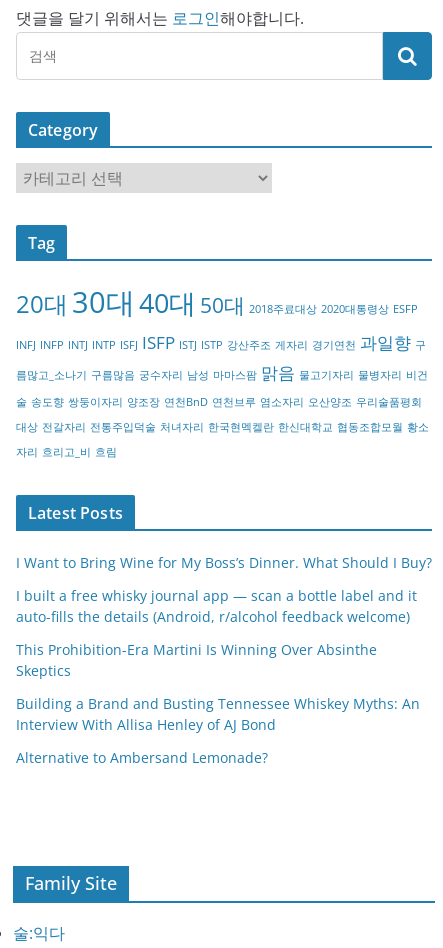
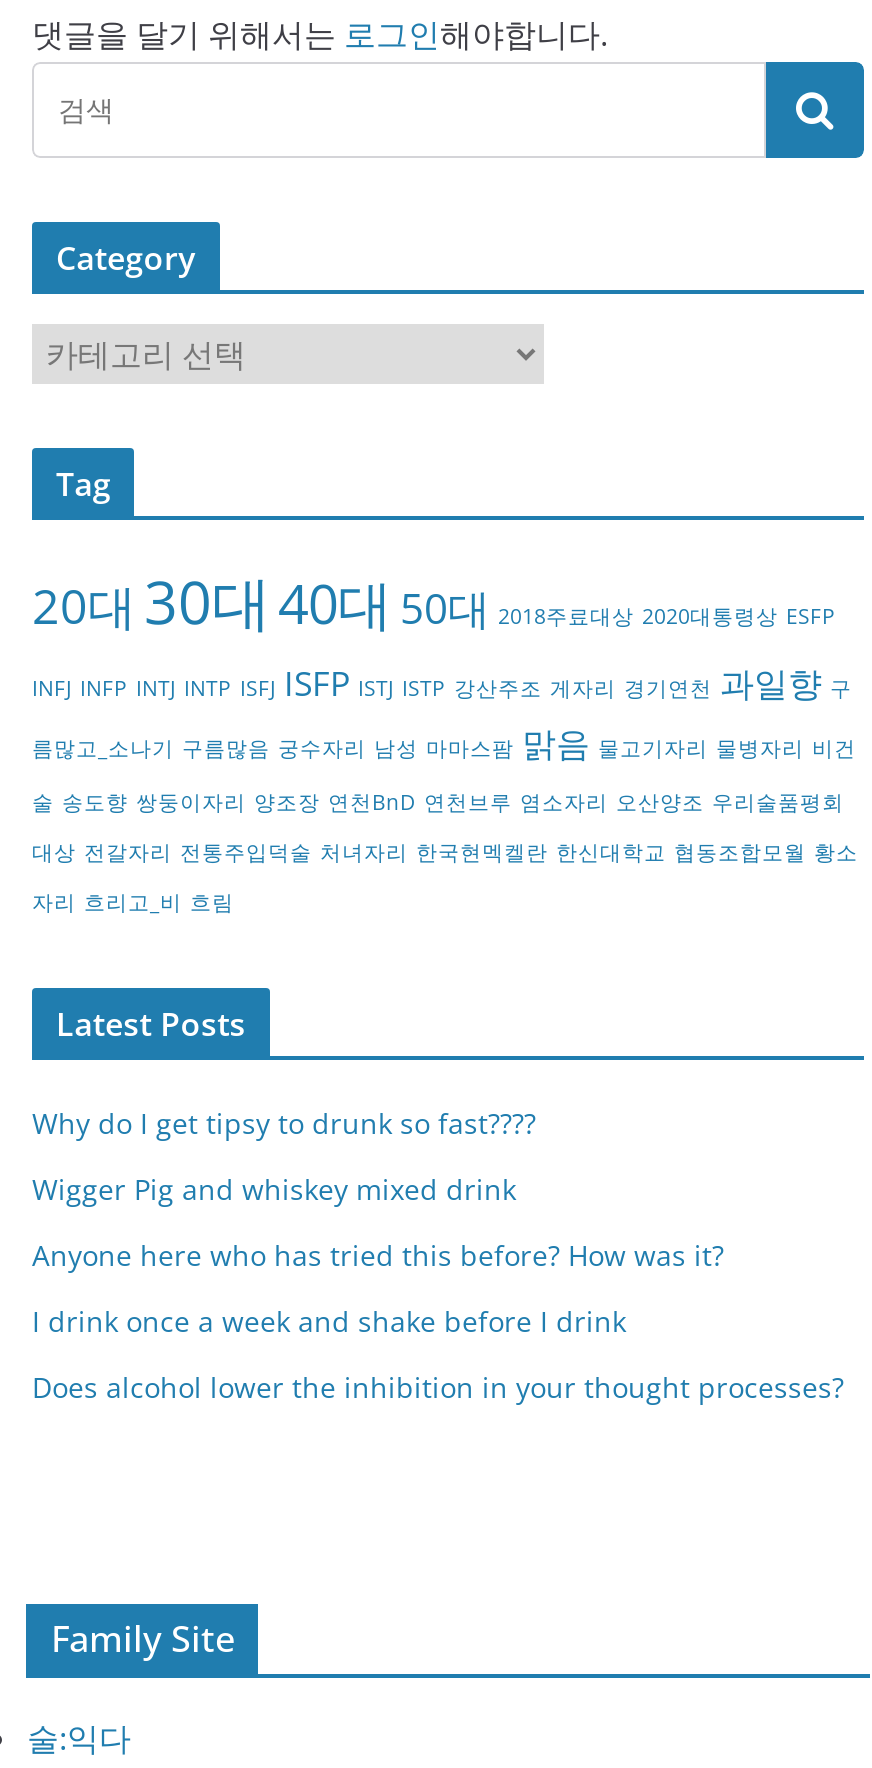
- I Want to Bring Wine for My Boss’s Dinner. What Should I Buy?
+ Why do I get tipsy to drunk so fast????

- I built a free whisky journal app — scan a bottle label and it
- auto-fills the details (Android, r/alcohol feedback welcome)
+ Wigger Pig and whiskey mixed drink

- This Prohibition-Era Martini Is Winning Over Absinthe
- Skeptics
+ Anyone here who has tried this before? How was it?

- Building a Brand and Busting Tennessee Whiskey Myths: An
- Interview With Allisa Henley of AJ Bond
+ I drink once a week and shake before I drink

- Alternative to Ambersand Lemonade?
+ Does alcohol lower the inhibition in your thought processes?
